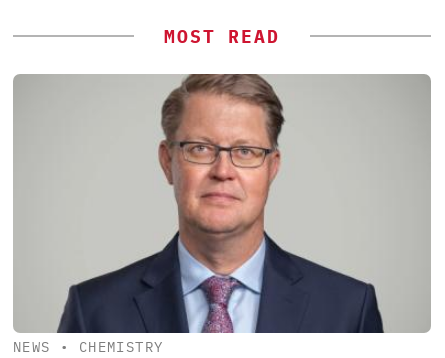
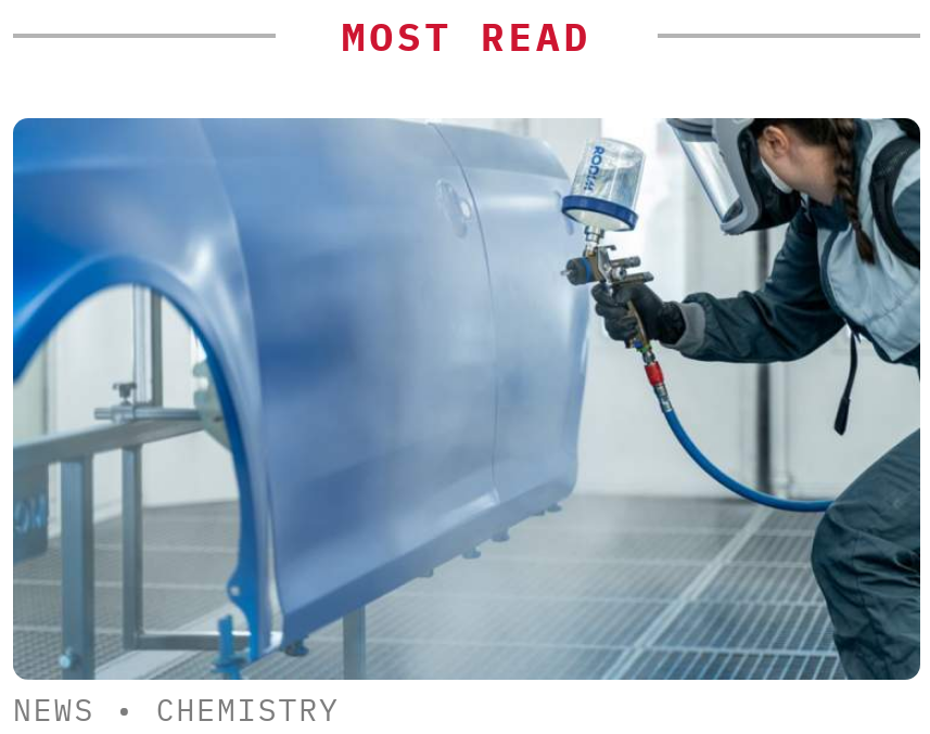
- [image]
+ [image]
